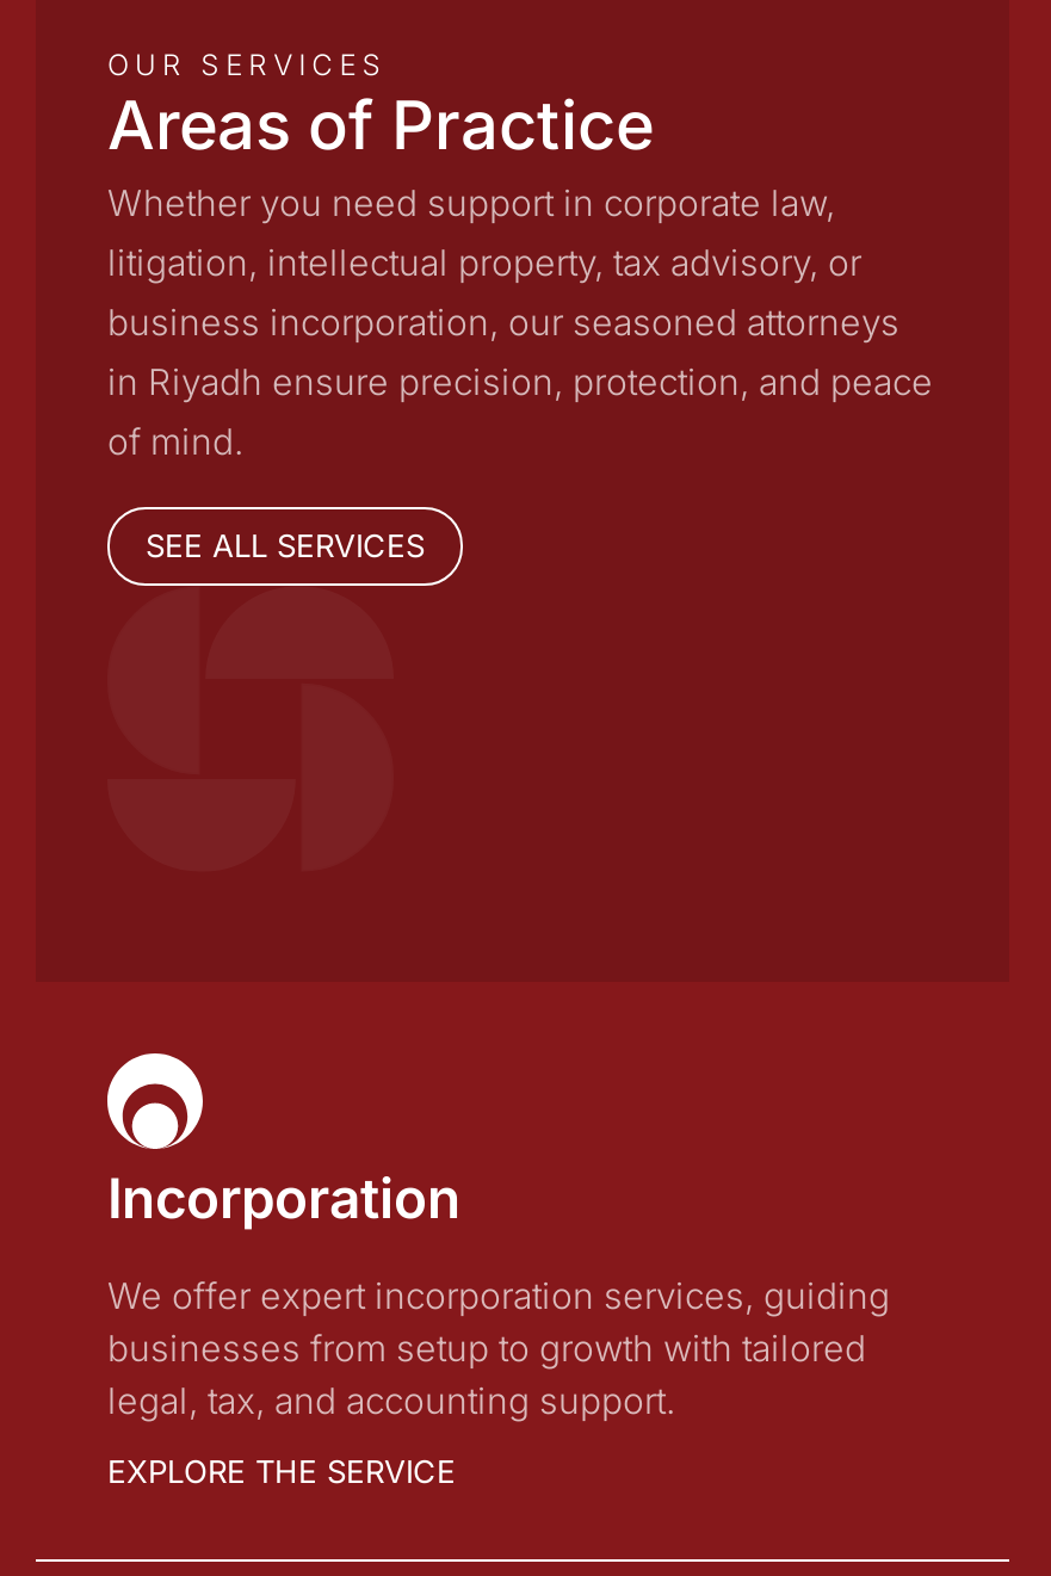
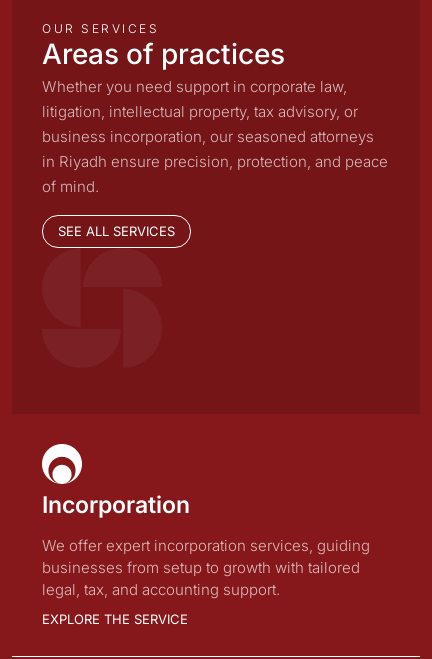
- Areas of Practice
+ Areas of practices
